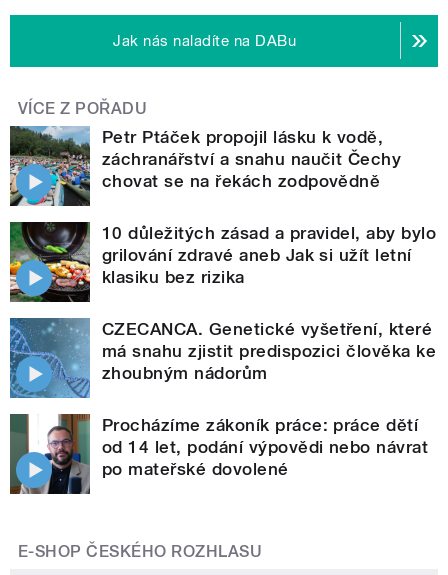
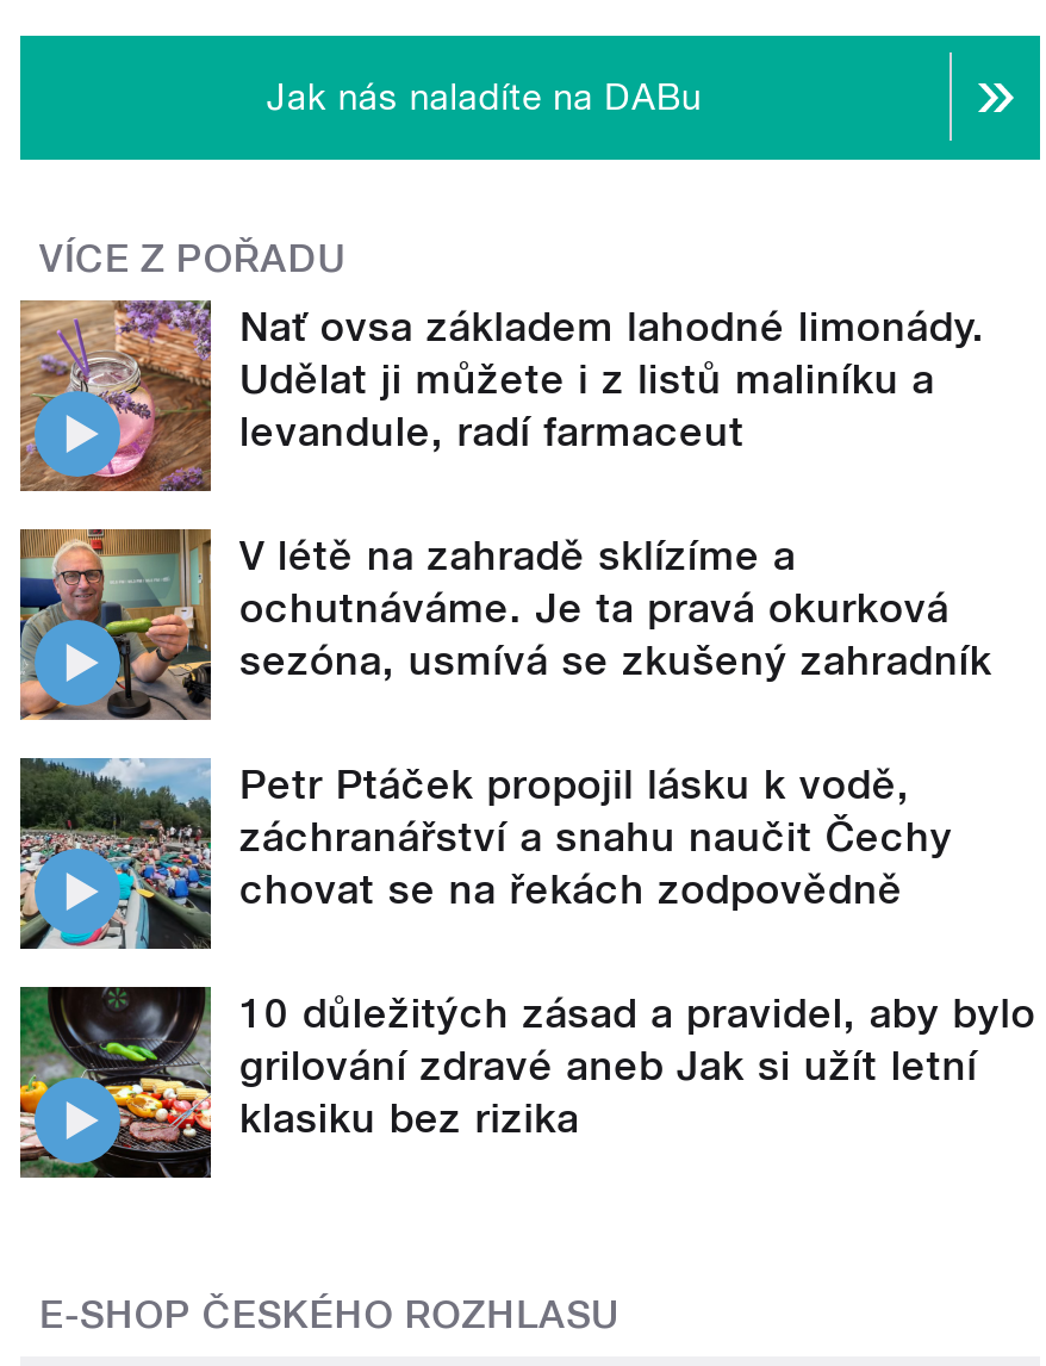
+ [image]
+ Nať ovsa základem lahodné limonády.
+ Udělat ji můžete i z listů maliníku a
+ levandule, radí farmaceut
+ V létě na zahradě sklízíme a
+ ochutnáváme. Je ta pravá okurková
+ sezóna, usmívá se zkušený zahradník

+ [image]

moved down: [image] | Petr Ptáček propojil lásku k vodě, | záchranářství a snahu naučit Čechy | chovat se na řekách zodpovědně | 10 důležitých zásad a pravidel, aby bylo | grilování zdravé aneb Jak si užít letní | klasiku bez rizika

- [image]
- CZECANCA. Genetické vyšetření, které
- má snahu zjistit predispozici člověka ke
- zhoubným nádorům
- Procházíme zákoník práce: práce dětí
- od 14 let, podání výpovědi nebo návrat
- po mateřské dovolené

- [image]
